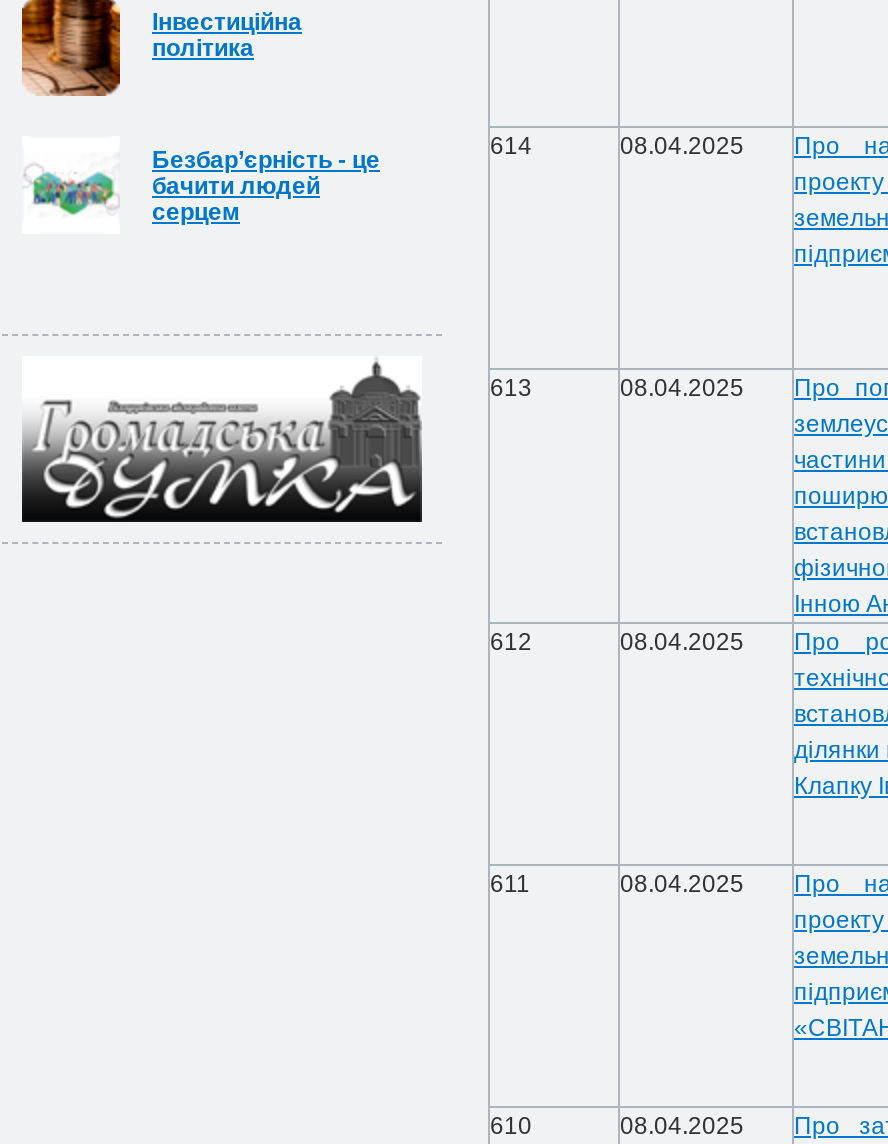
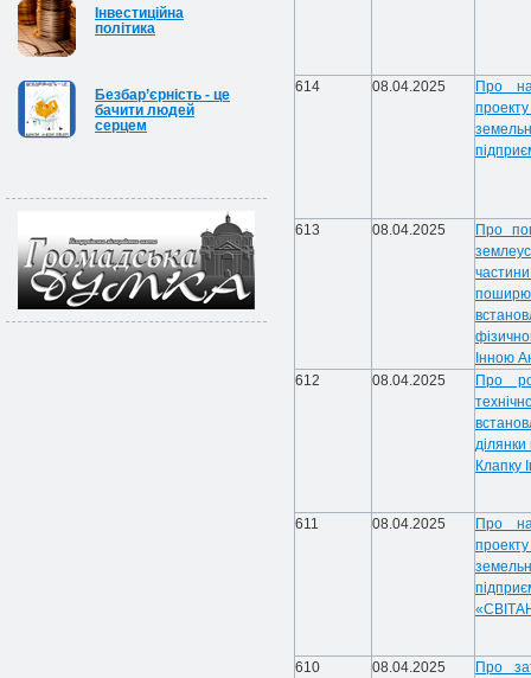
- [image]
+ [image]
